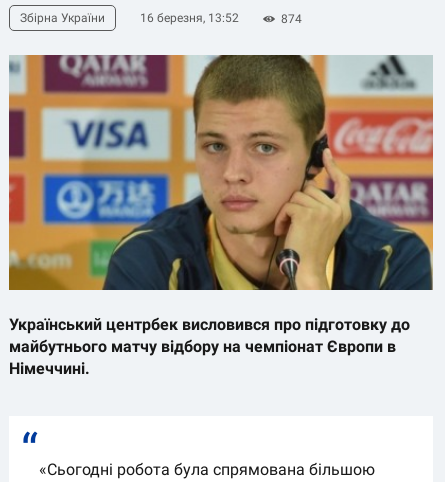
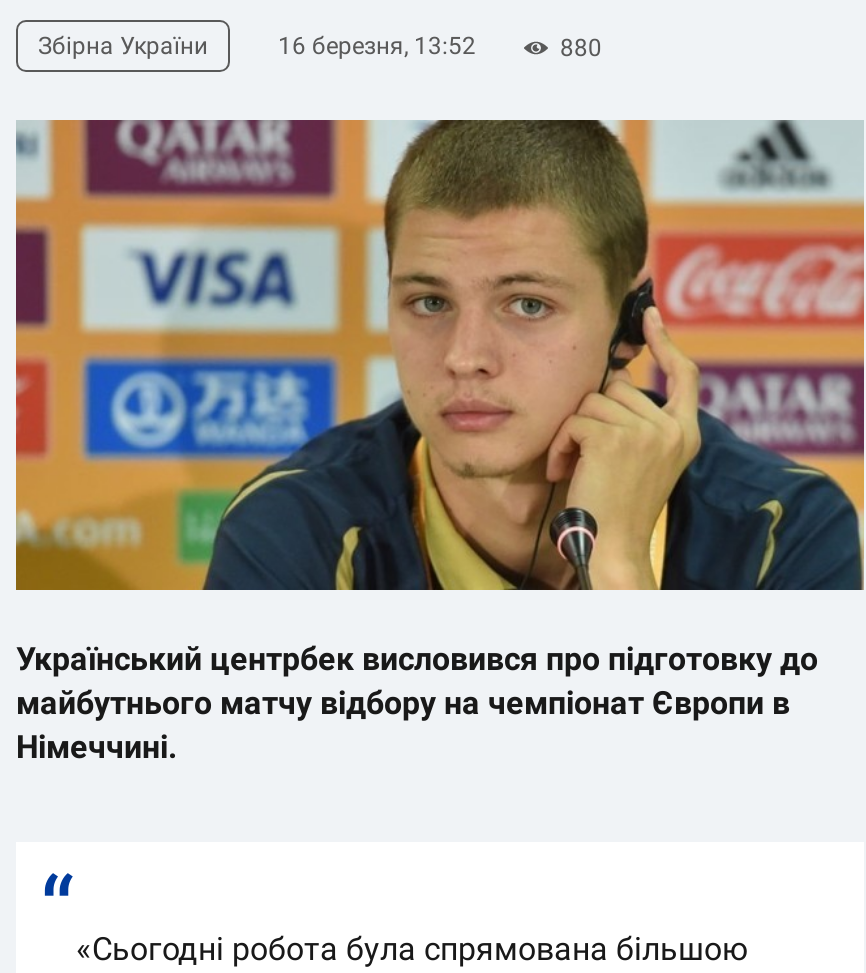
- 874
+ 880
